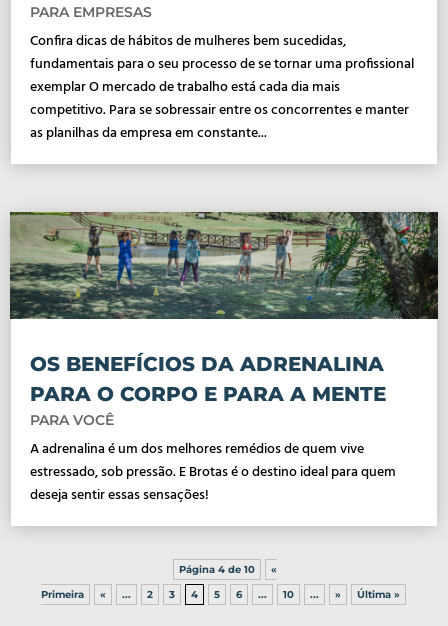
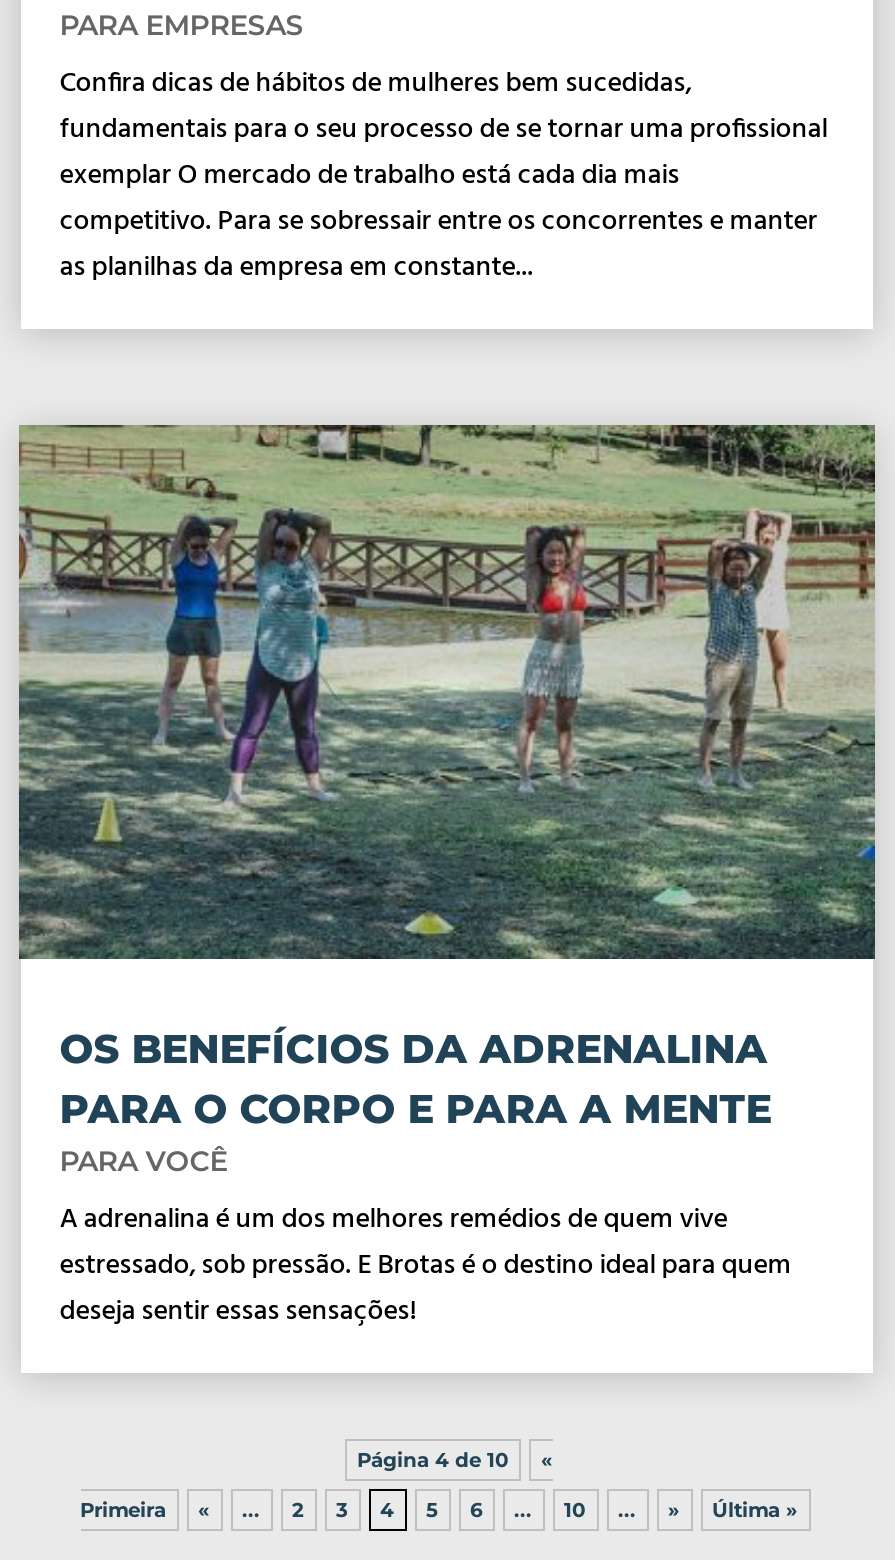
- [image]
+ [image]
